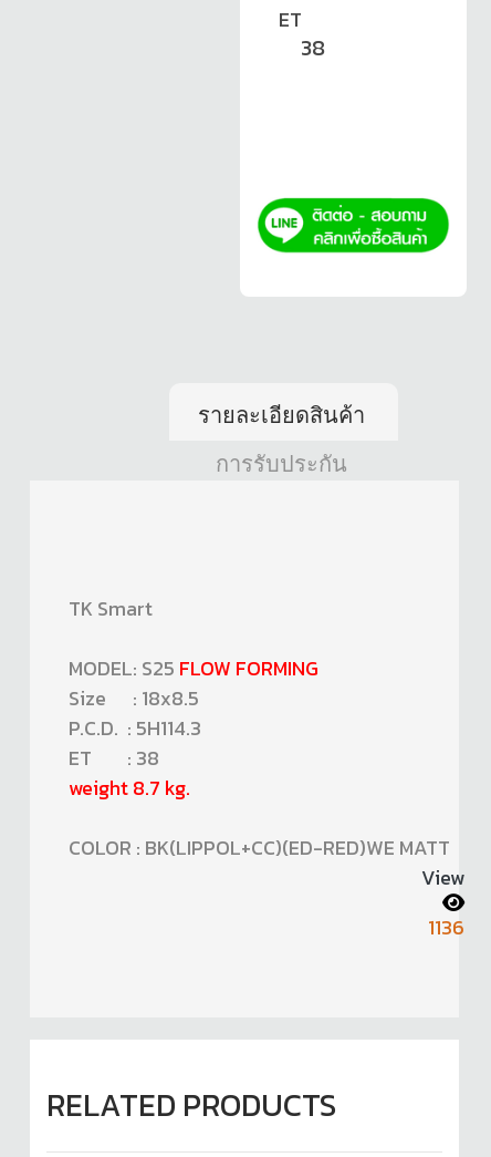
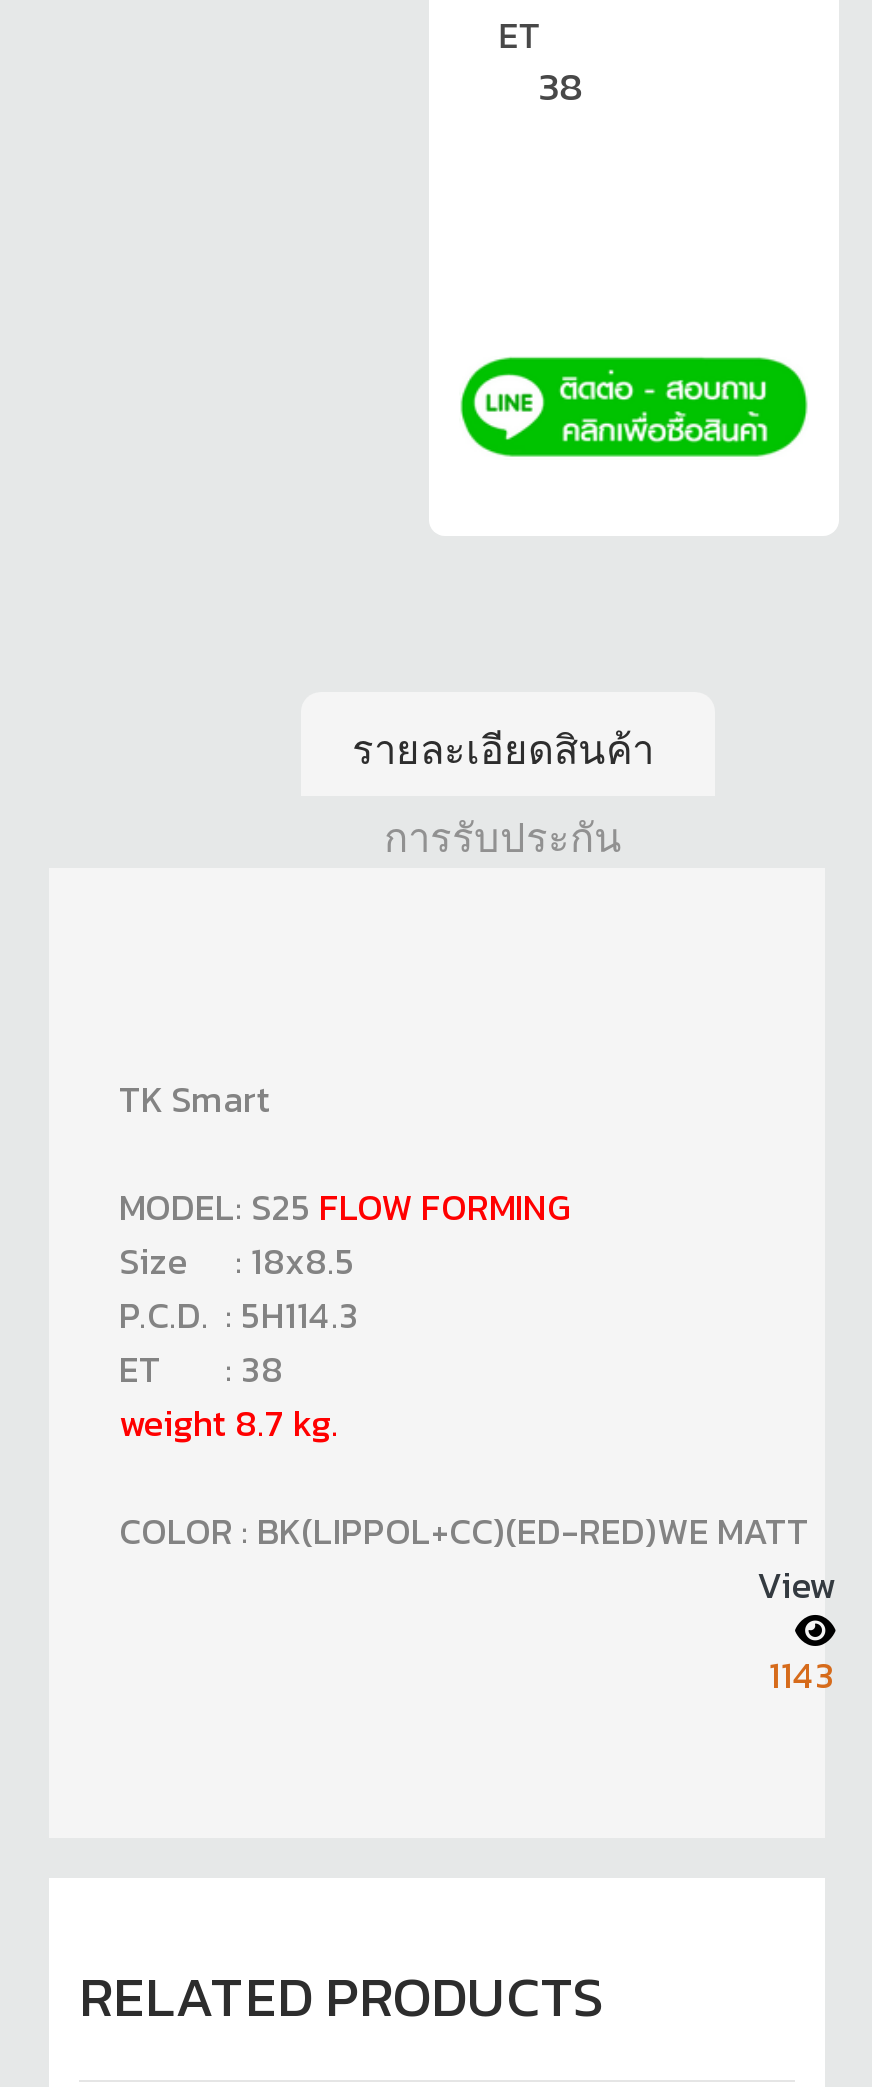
- 1136
+ 1143
